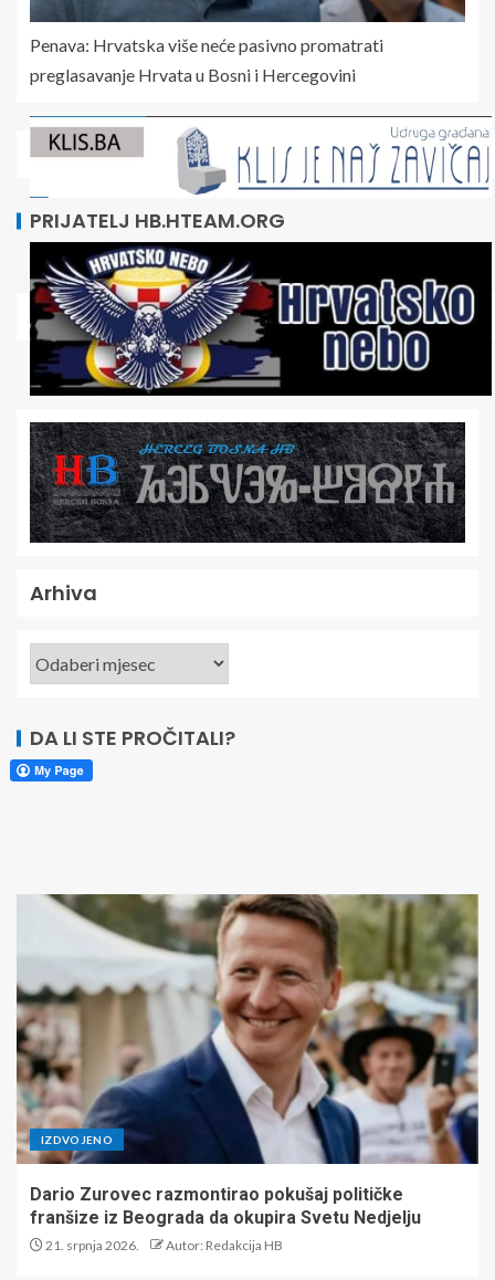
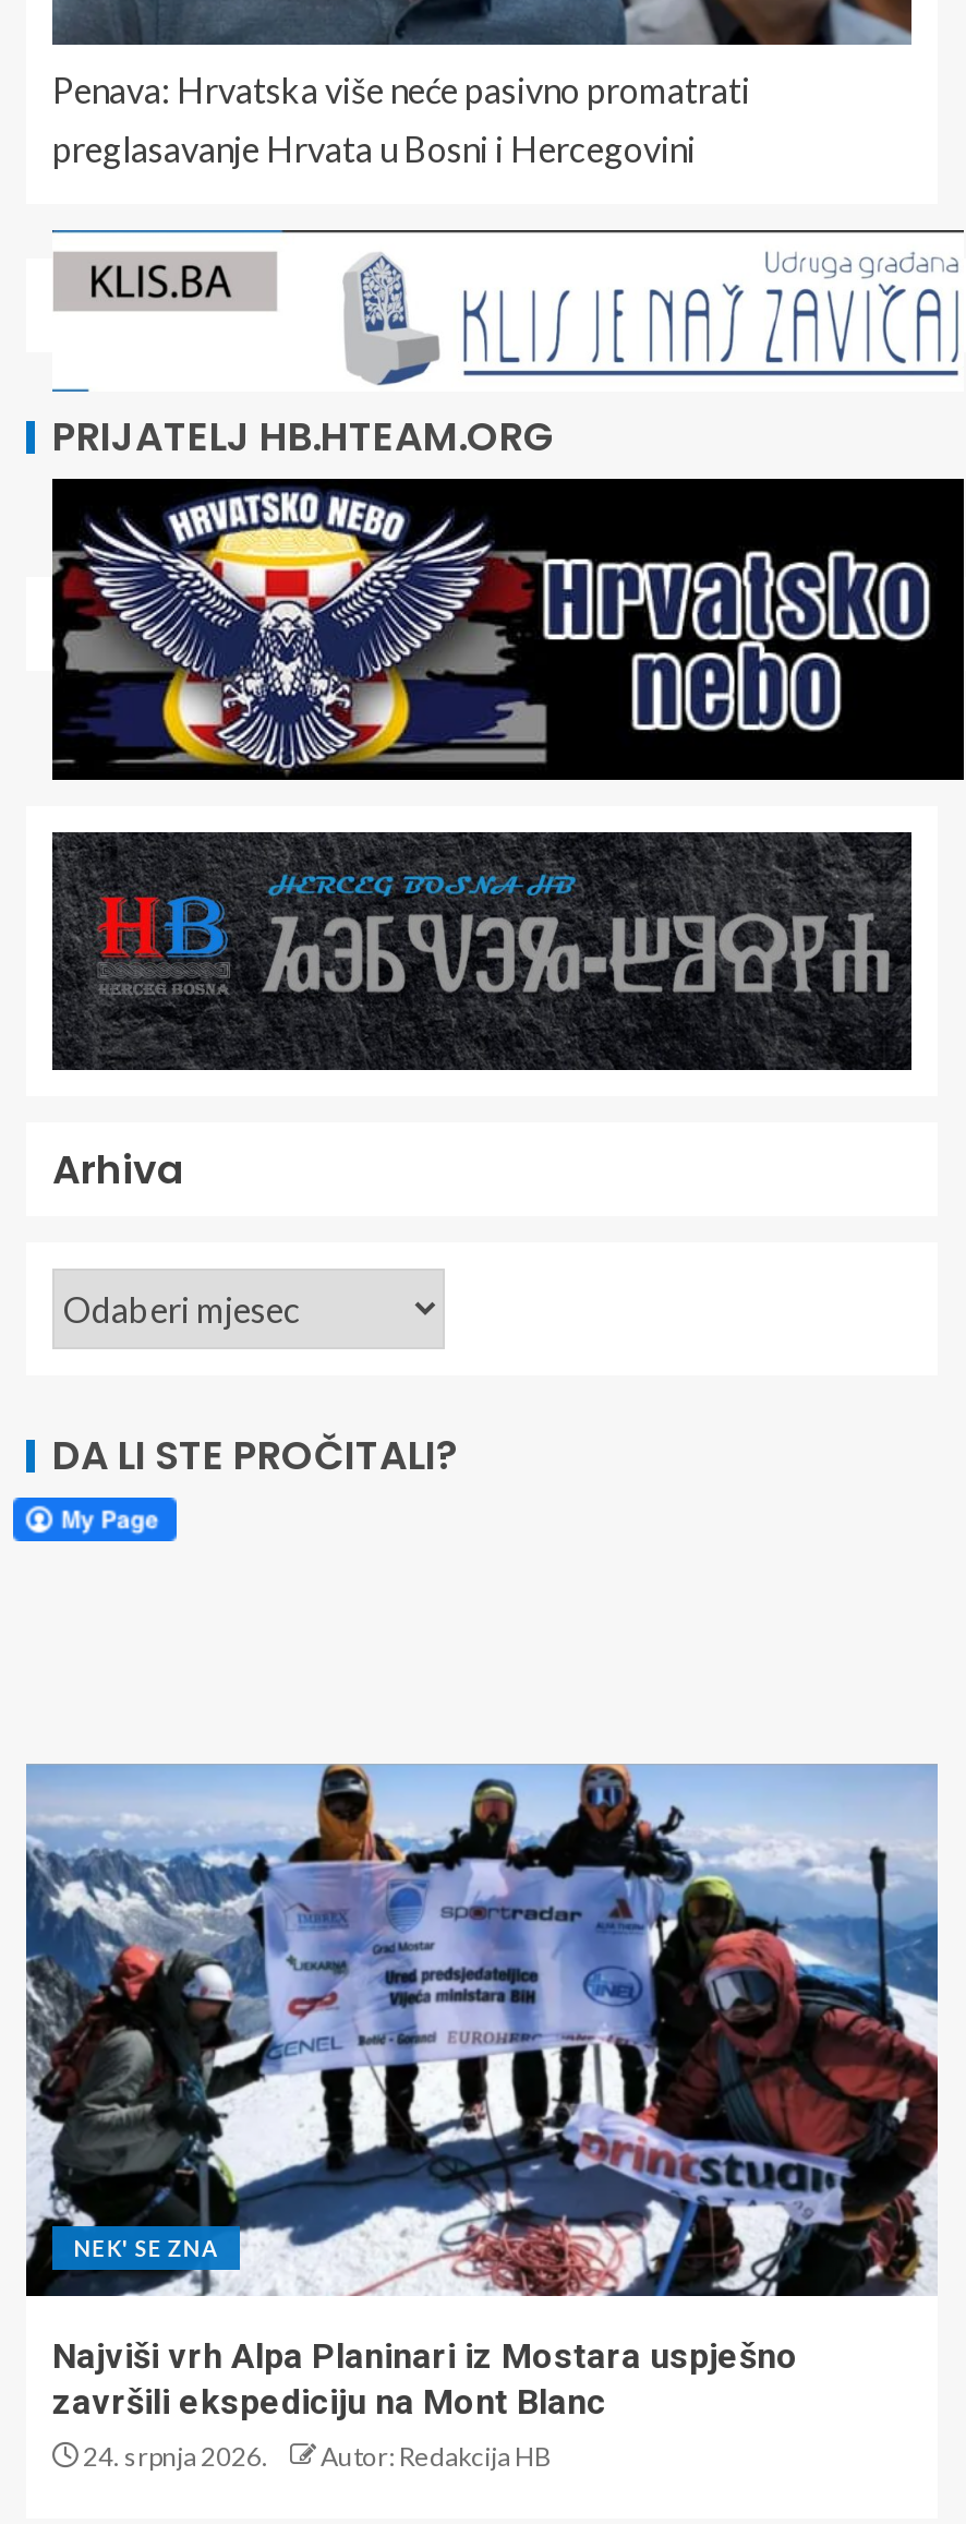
- [image]
- IZDVOJENO
+ [image]
+ NEK' SE ZNA

- Dario Zurovec razmontirao pokušaj političke
- franšize iz Beograda da okupira Svetu Nedjelju
- 21. srpnja 2026.
+ Najviši vrh Alpa Planinari iz Mostara uspješno
+ završili ekspediciju na Mont Blanc
+ 24. srpnja 2026.
